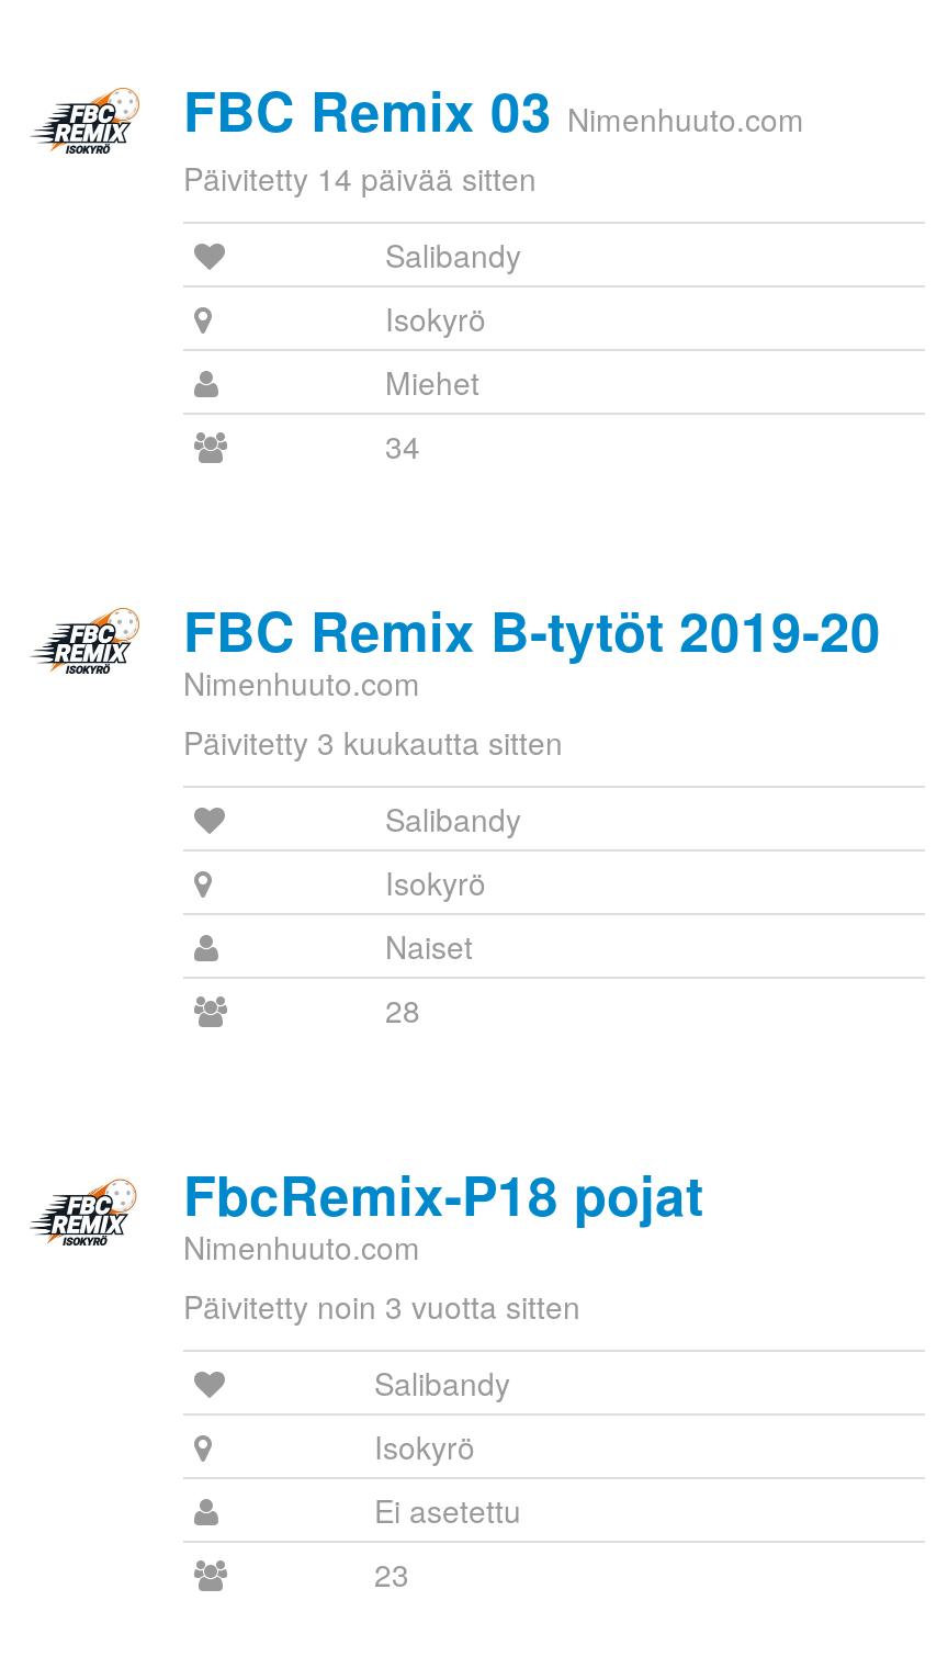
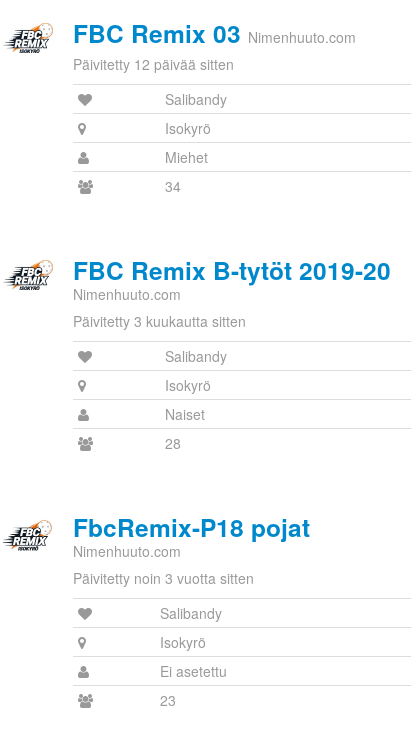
- Päivitetty 14 päivää sitten
+ Päivitetty 12 päivää sitten
